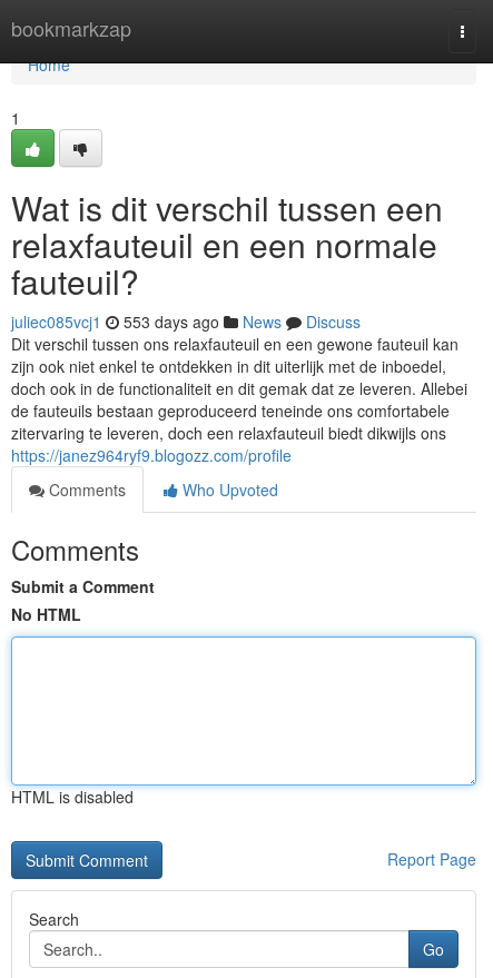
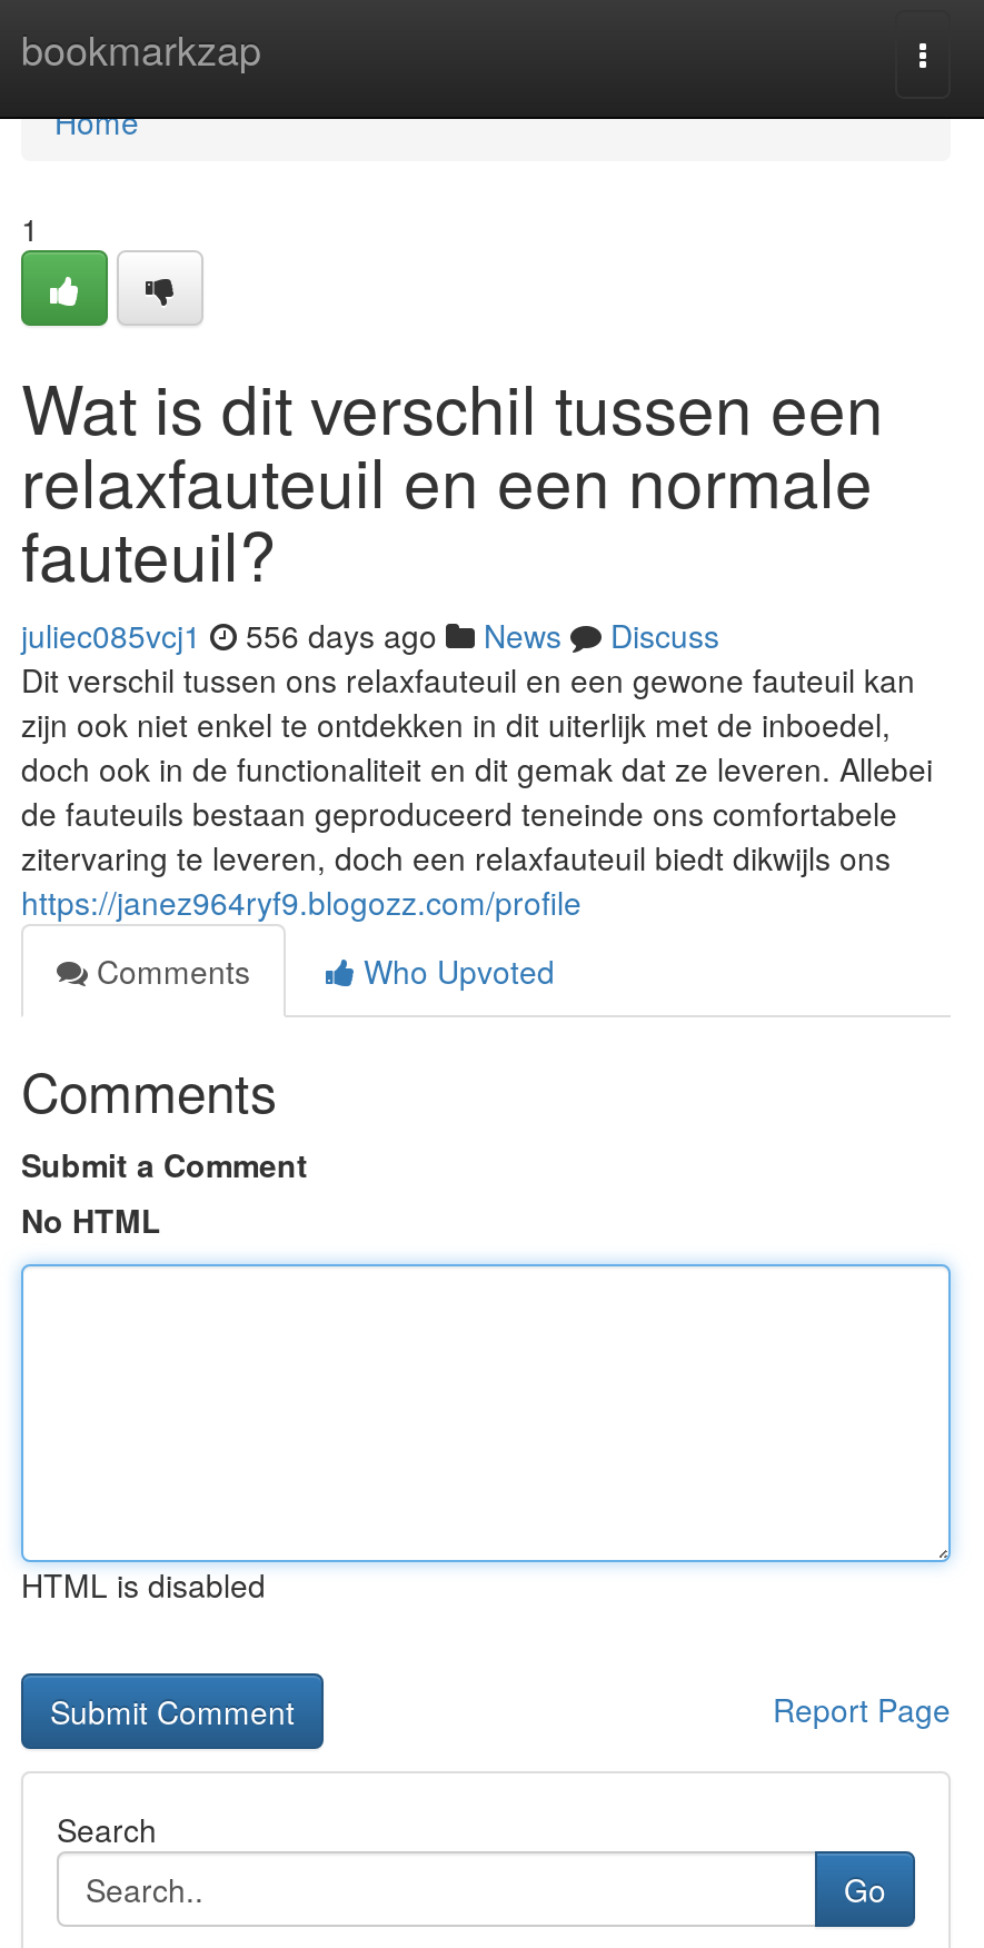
- juliec085vcj1 553 days ago News Discuss
+ juliec085vcj1 556 days ago News Discuss
